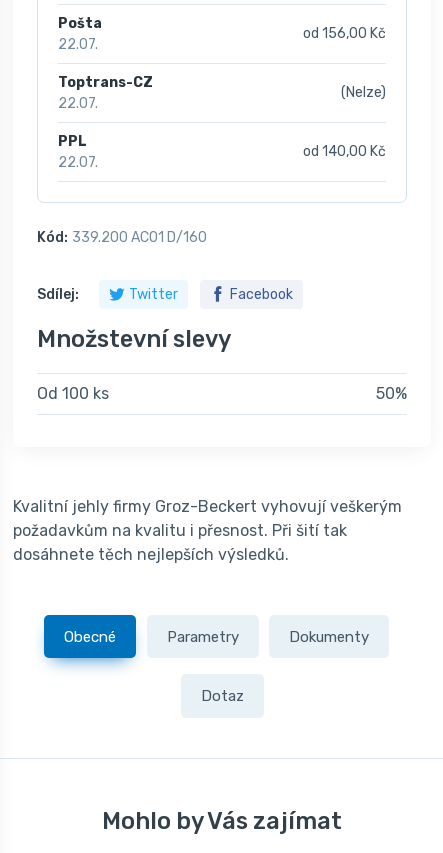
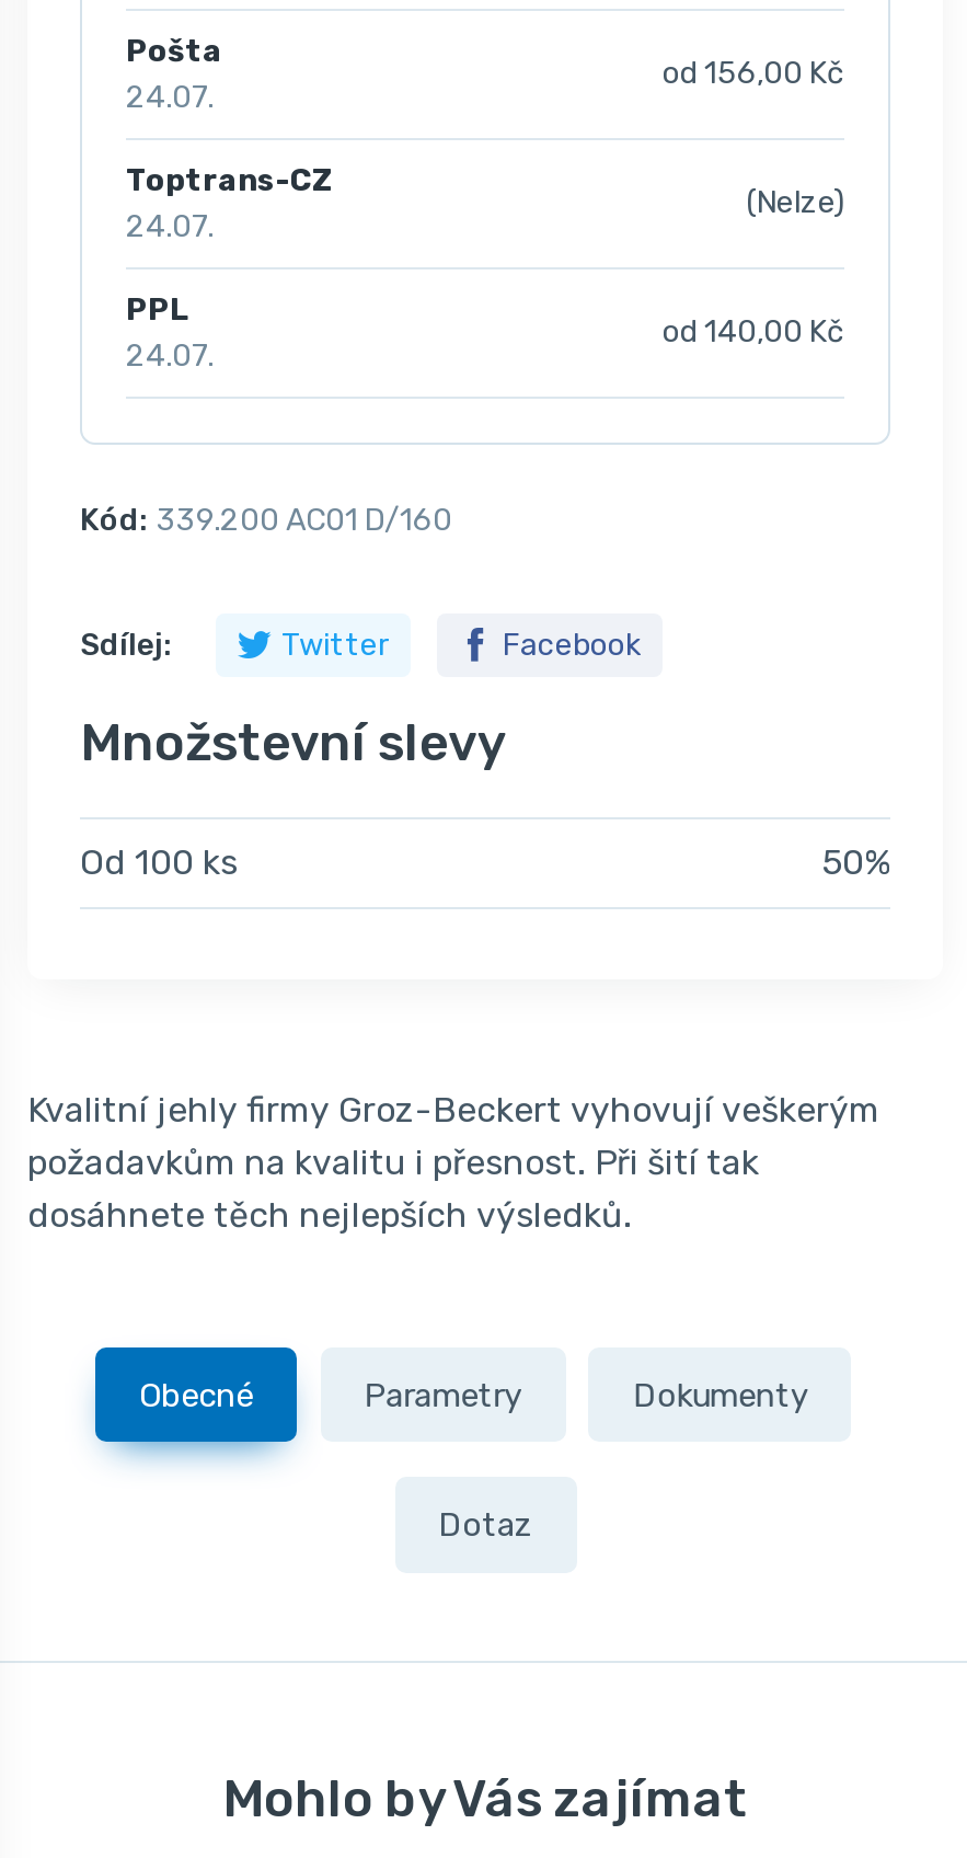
- 22.07.
+ 24.07.

- 22.07.
+ 24.07.

- 22.07.
+ 24.07.
